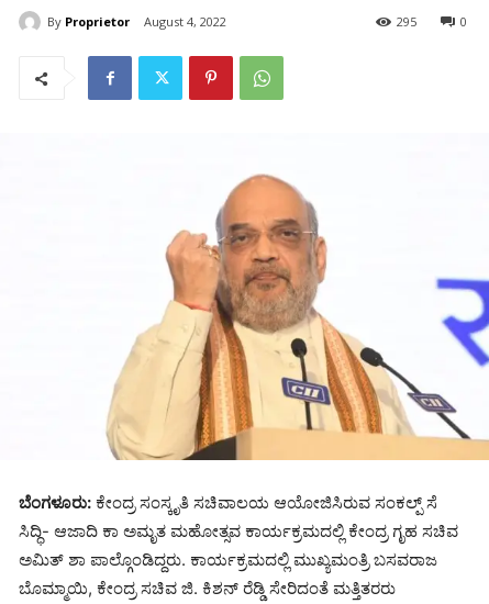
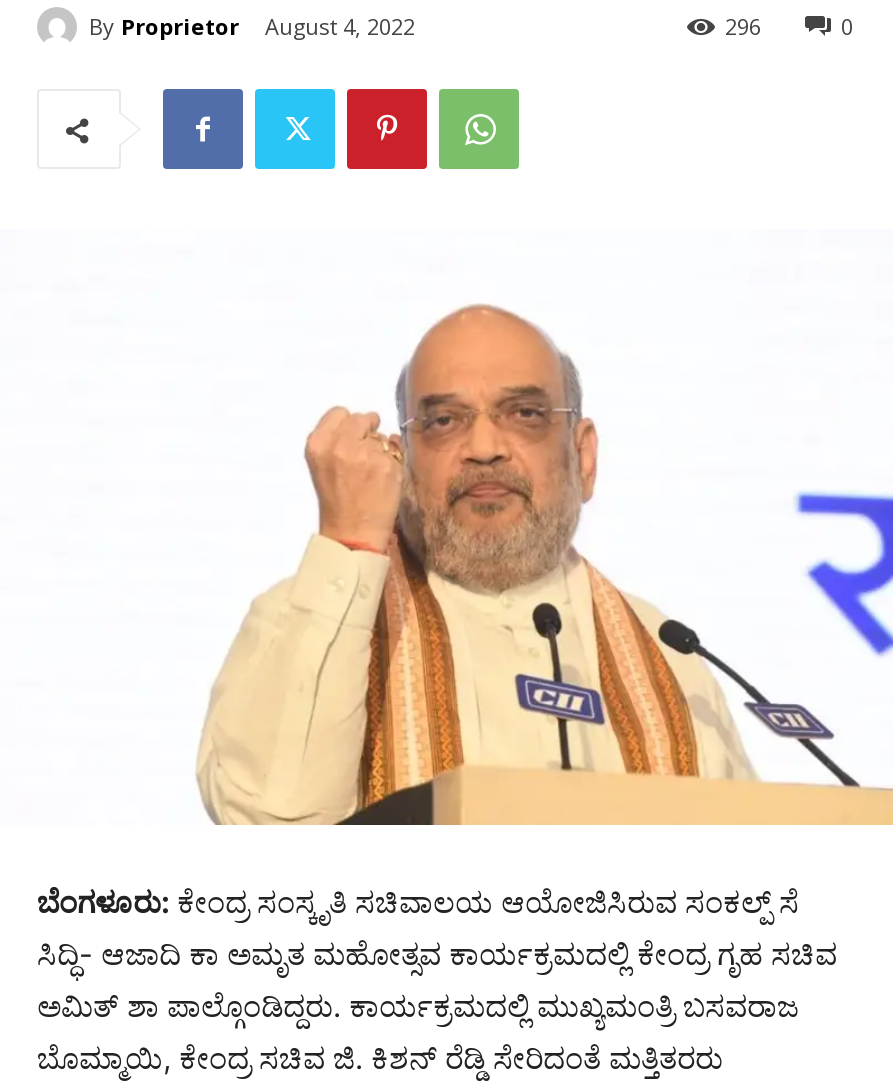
- 295
+ 296
